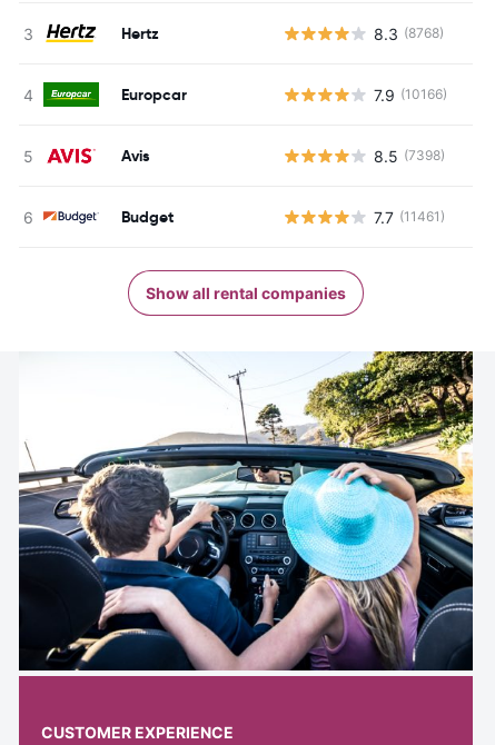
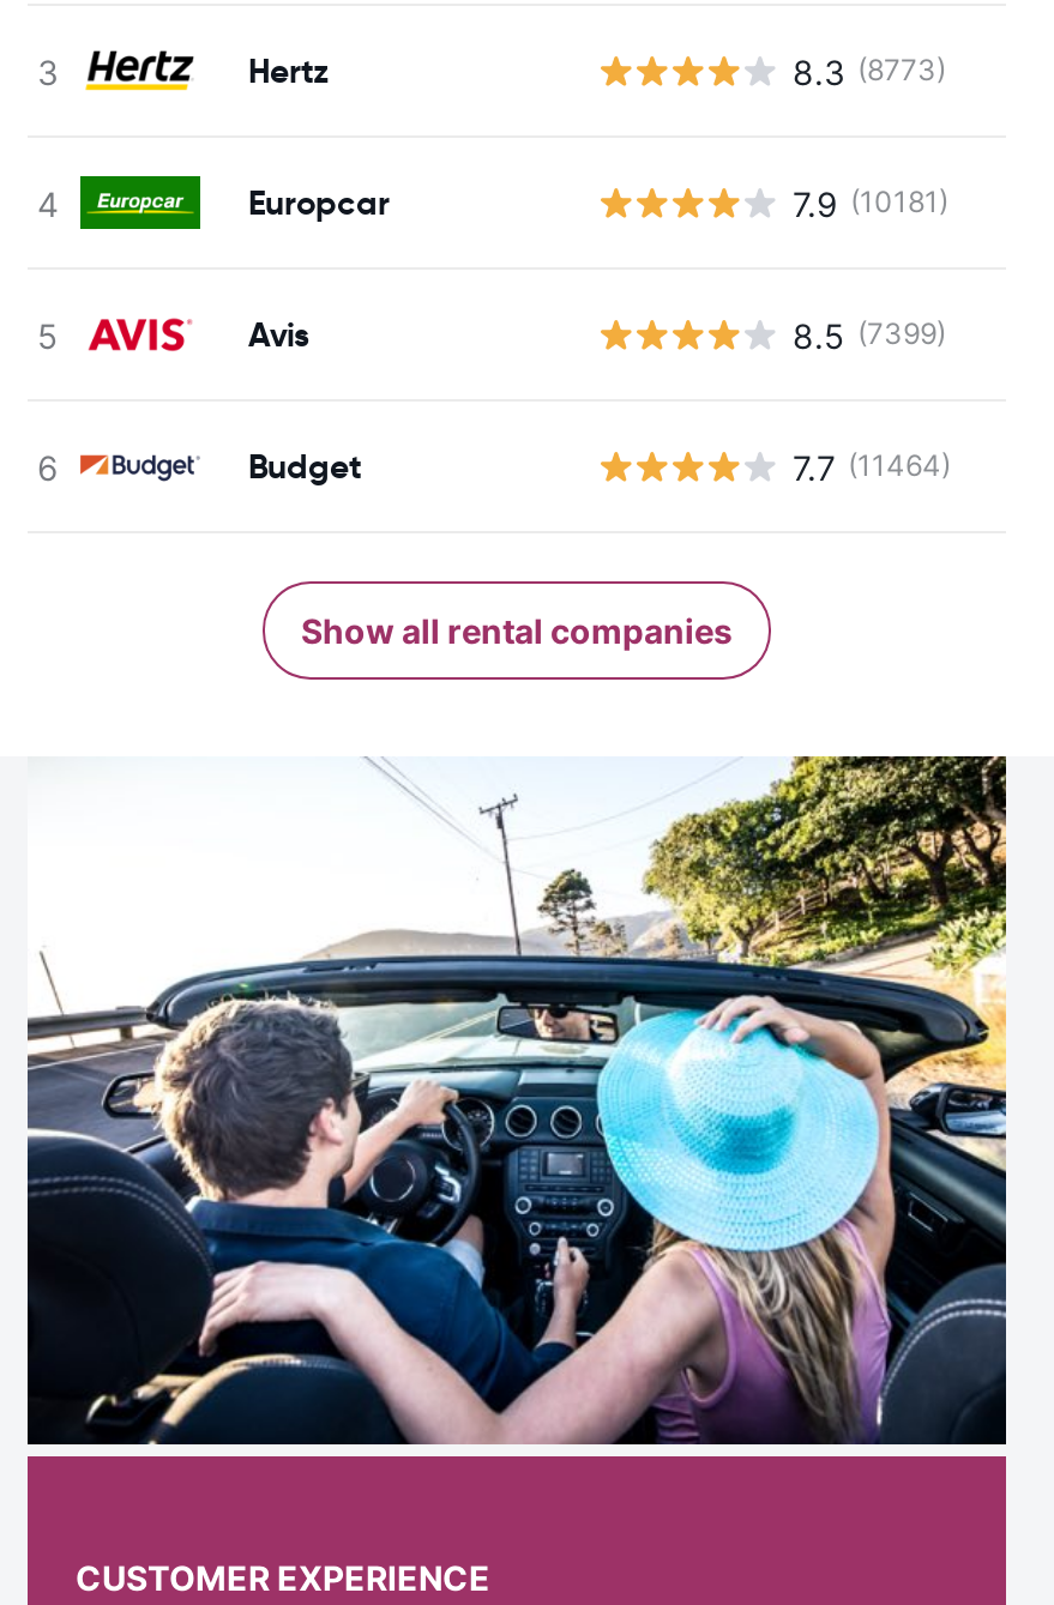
- 8.3 (8768)
+ 8.3 (8773)

- 7.9 (10166)
+ 7.9 (10181)

- 8.5 (7398)
+ 8.5 (7399)

- 7.7 (11461)
+ 7.7 (11464)
